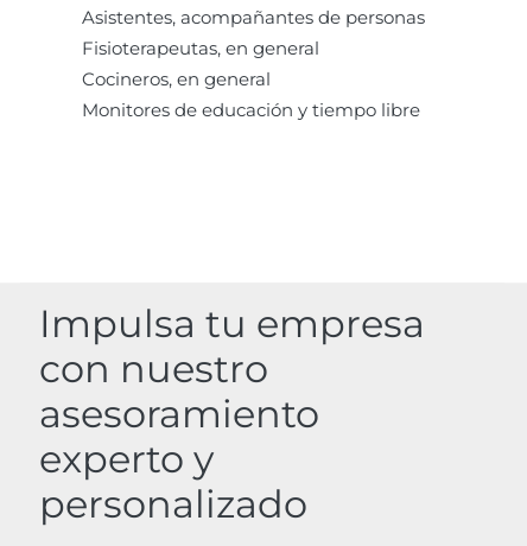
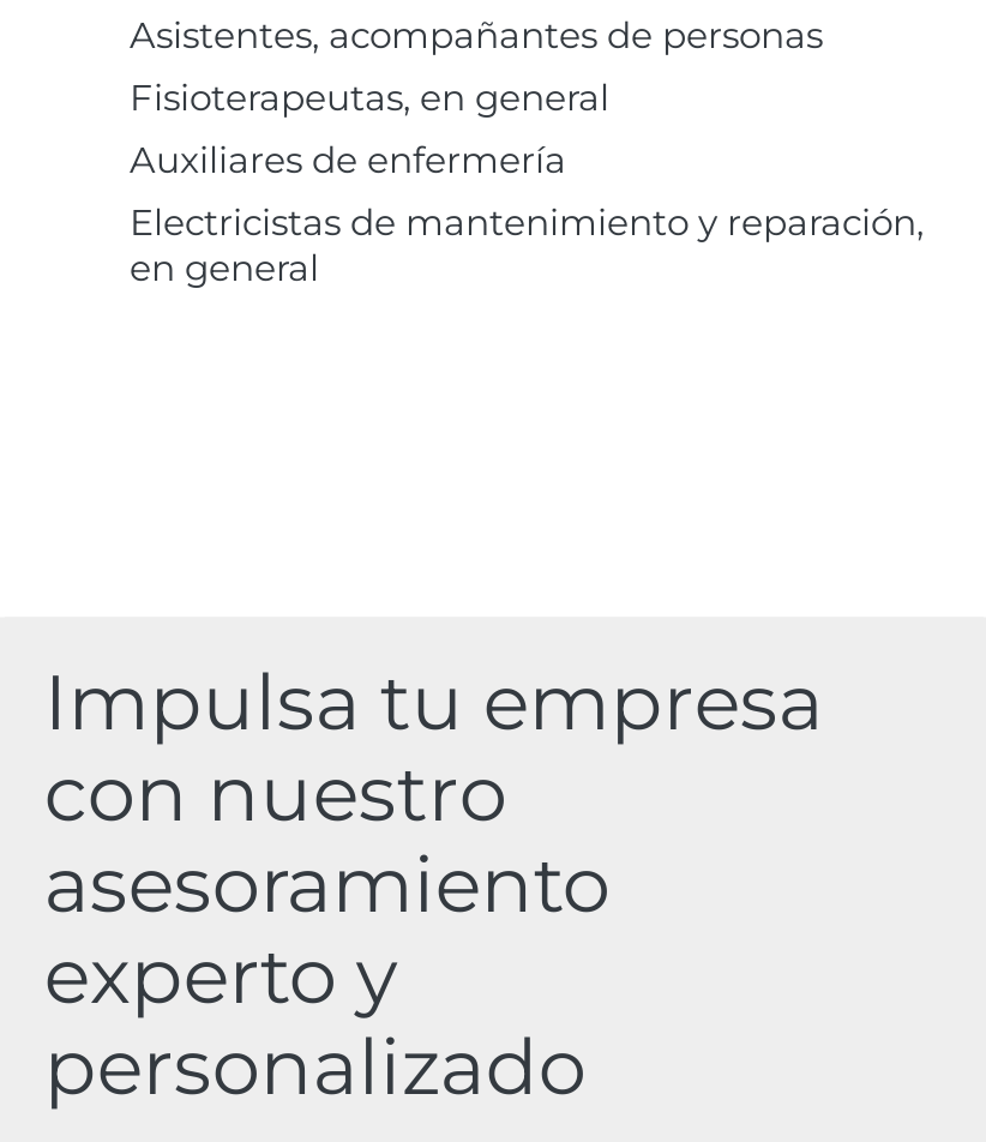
- Cocineros, en general
- Monitores de educación y tiempo libre
+ Auxiliares de enfermería
+ Electricistas de mantenimiento y reparación,
+ en general
